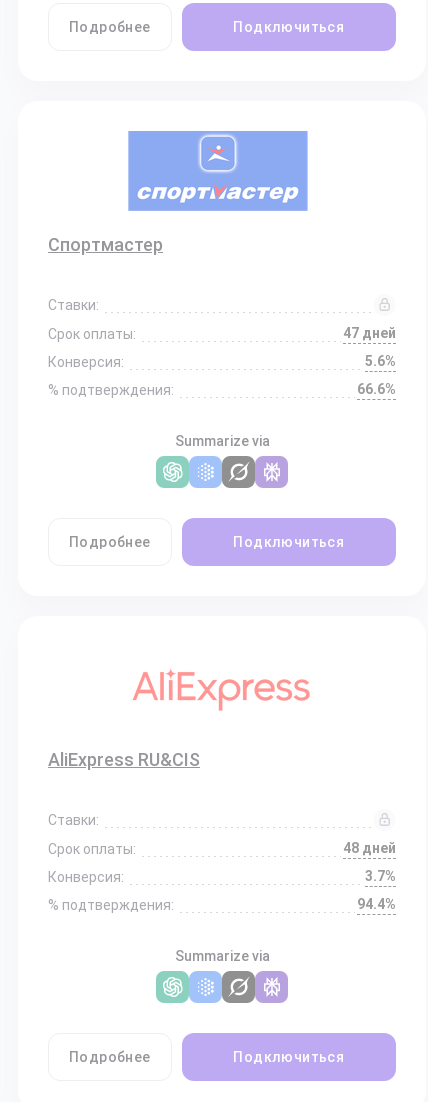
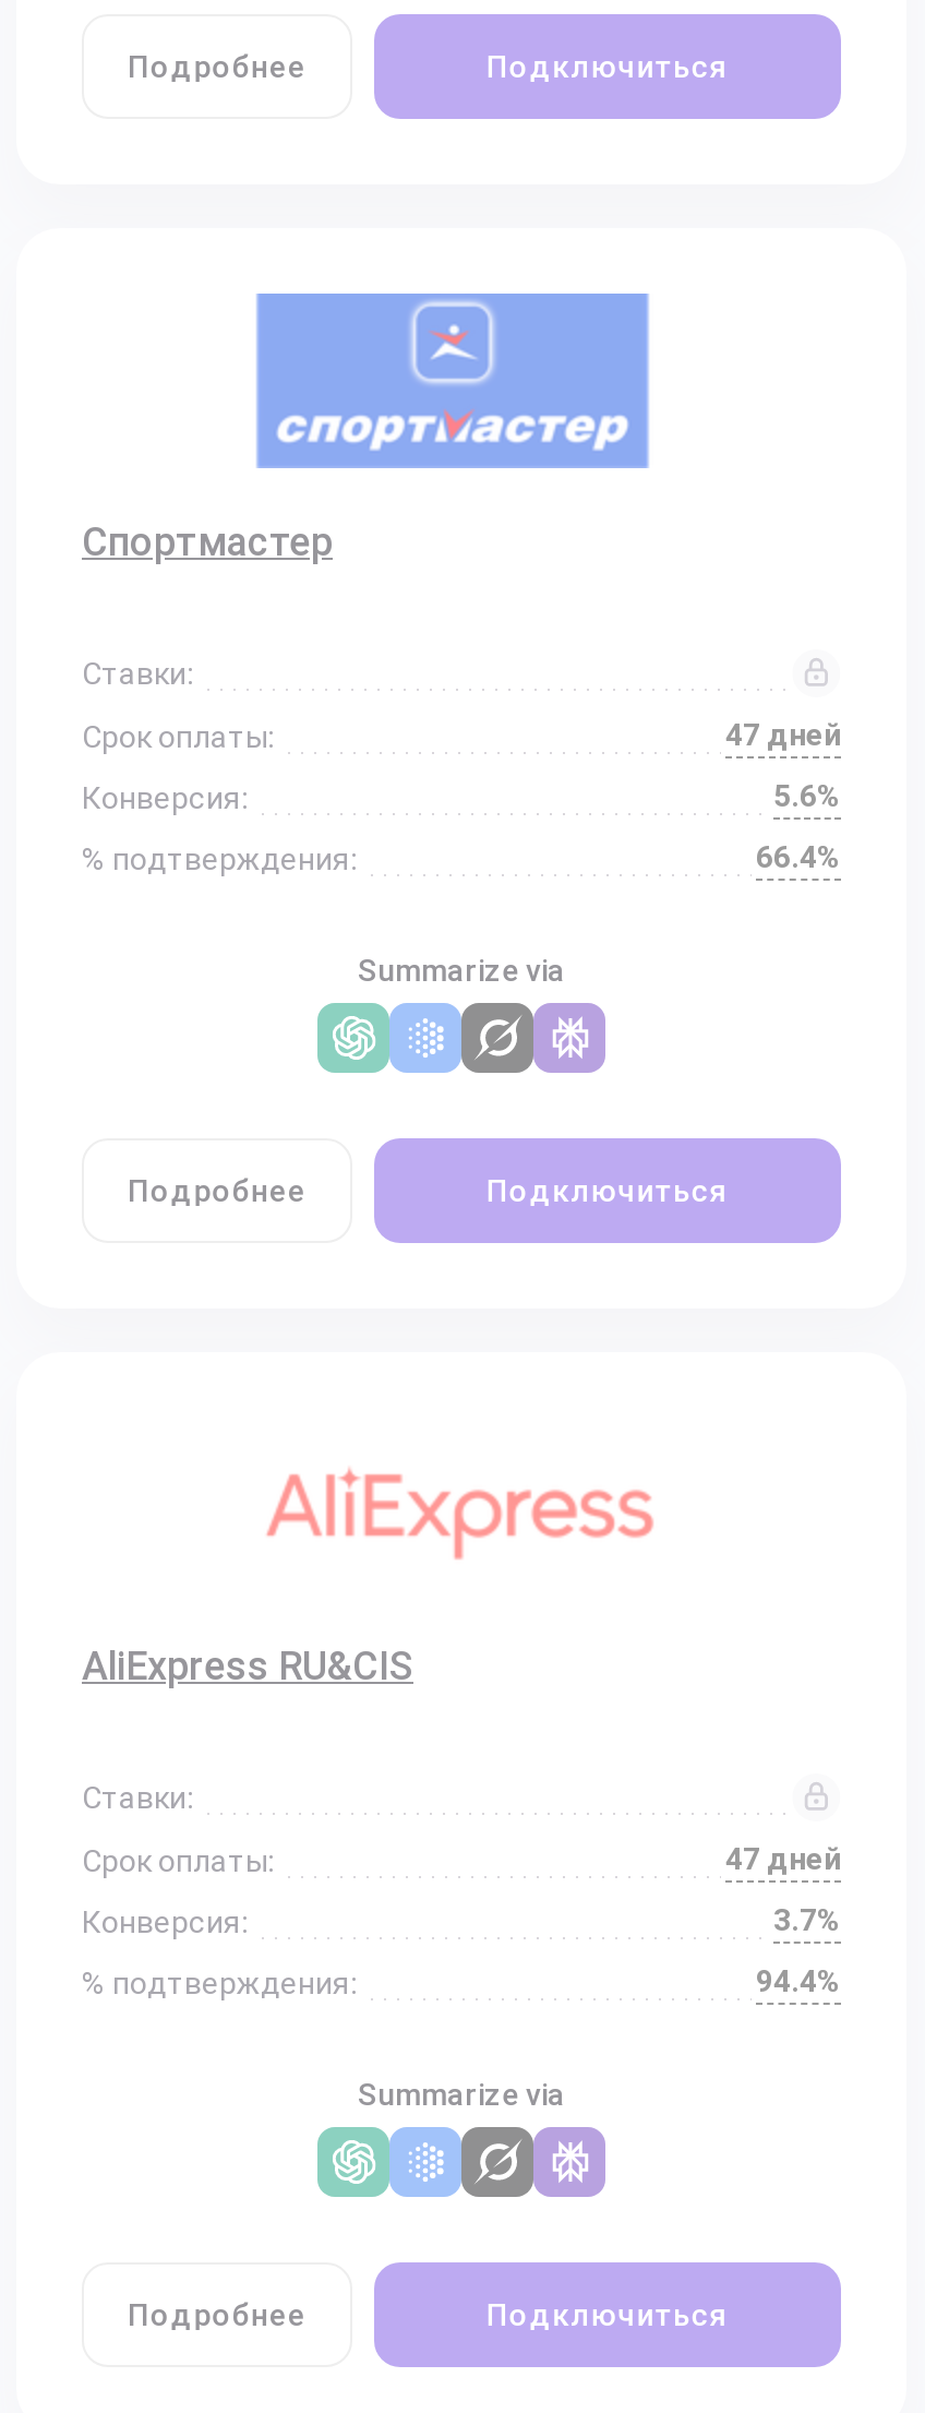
- 66.6%
+ 66.4%

- 48 дней
+ 47 дней
